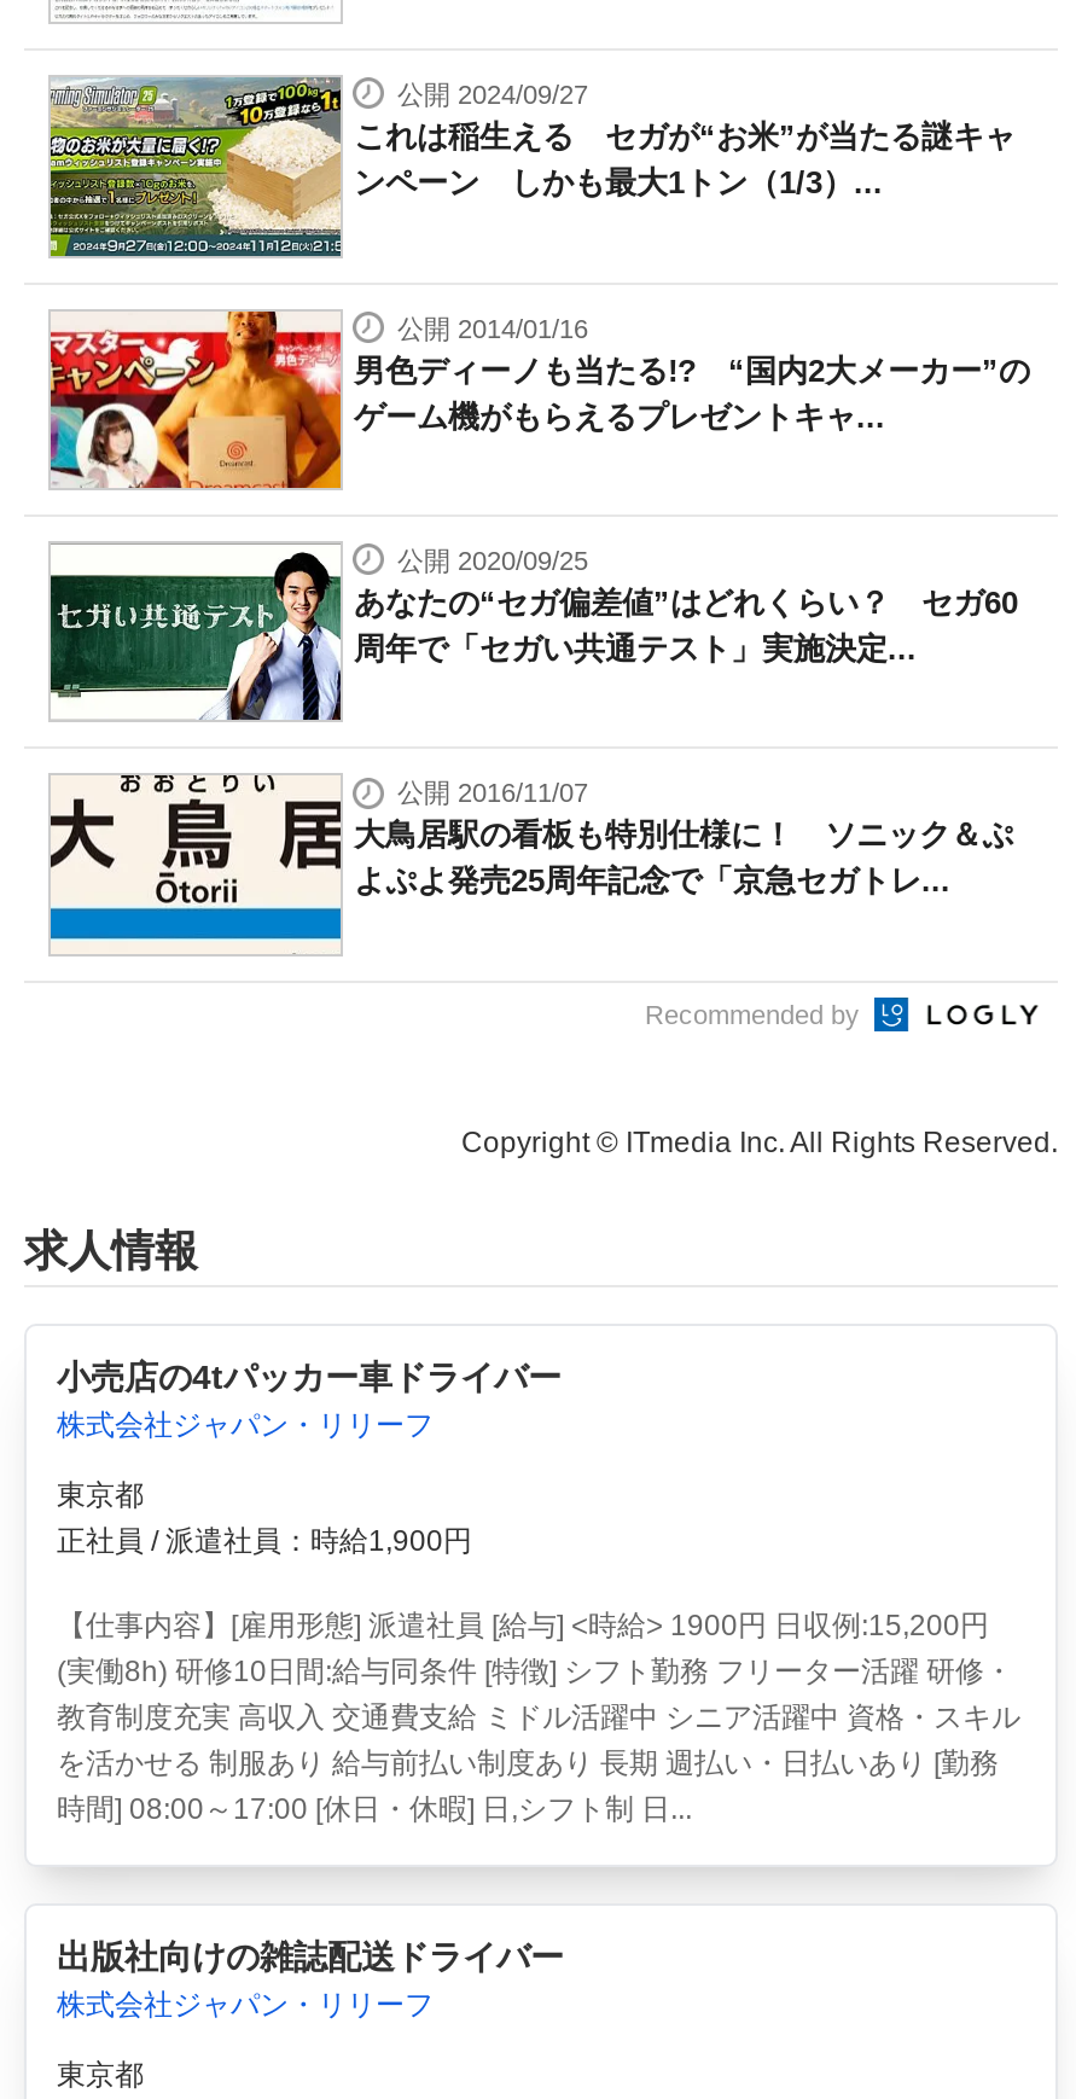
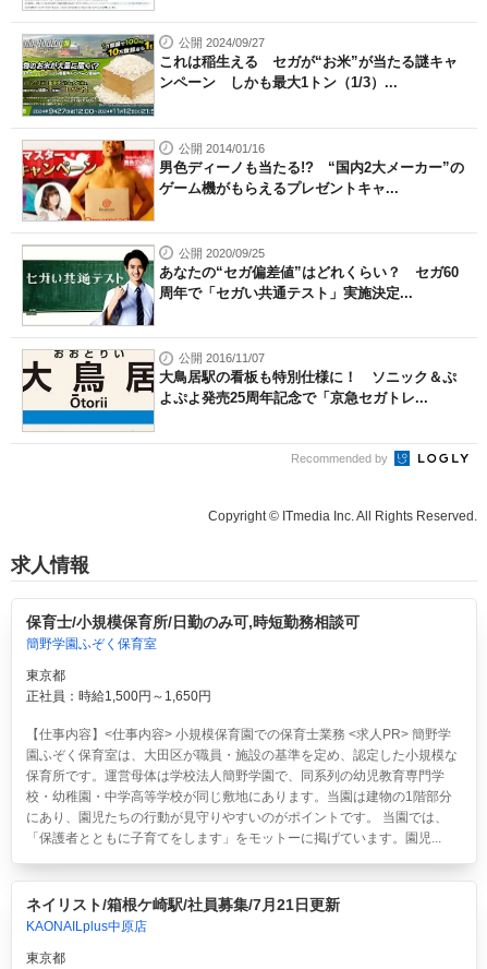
- 小売店の4tパッカー車ドライバー
- 株式会社ジャパン・リリーフ
+ 保育士/小規模保育所/日勤のみ可,時短勤務相談可
+ 簡野学園ふぞく保育室

- 正社員 / 派遣社員：時給1,900円
+ 正社員：時給1,500円～1,650円

- 【仕事内容】[雇用形態] 派遣社員 [給与] <時給> 1900円 日収例:15,200円
- (実働8h) 研修10日間:給与同条件 [特徴] シフト勤務 フリーター活躍 研修・
- 教育制度充実 高収入 交通費支給 ミドル活躍中 シニア活躍中 資格・スキル
- を活かせる 制服あり 給与前払い制度あり 長期 週払い・日払いあり [勤務
- 時間] 08:00～17:00 [休日・休暇] 日,シフト制 日...
+ 【仕事内容】<仕事内容> 小規模保育園での保育士業務 <求人PR> 簡野学
+ 園ふぞく保育室は、大田区が職員・施設の基準を定め、認定した小規模な
+ 保育所です。運営母体は学校法人簡野学園で、同系列の幼児教育専門学
+ 校・幼稚園・中学高等学校が同じ敷地にあります。当園は建物の1階部分
+ にあり、園児たちの行動が見守りやすいのがポイントです。 当園では、
+ 「保護者とともに子育てをします」をモットーに掲げています。園児...

- 出版社向けの雑誌配送ドライバー
- 株式会社ジャパン・リリーフ
+ ネイリスト/箱根ケ崎駅/社員募集/7月21日更新
+ KAONAILplus中原店
